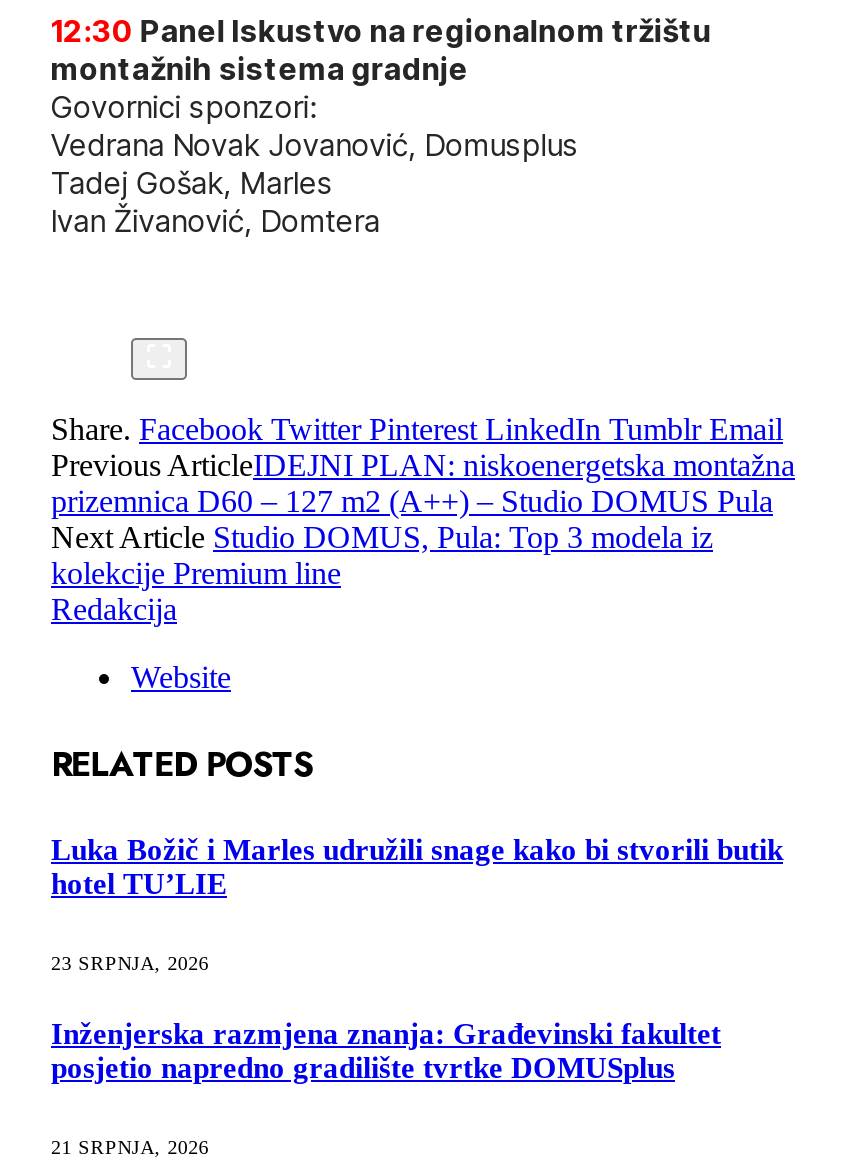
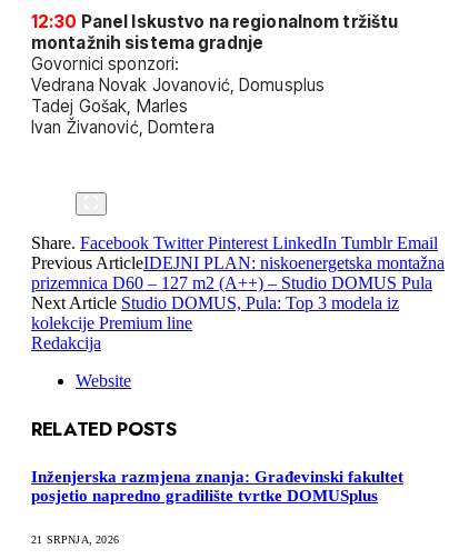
- Luka Božič i Marles udružili snage kako bi stvorili butik
- hotel TU’LIE
- 23 SRPNJA, 2026
